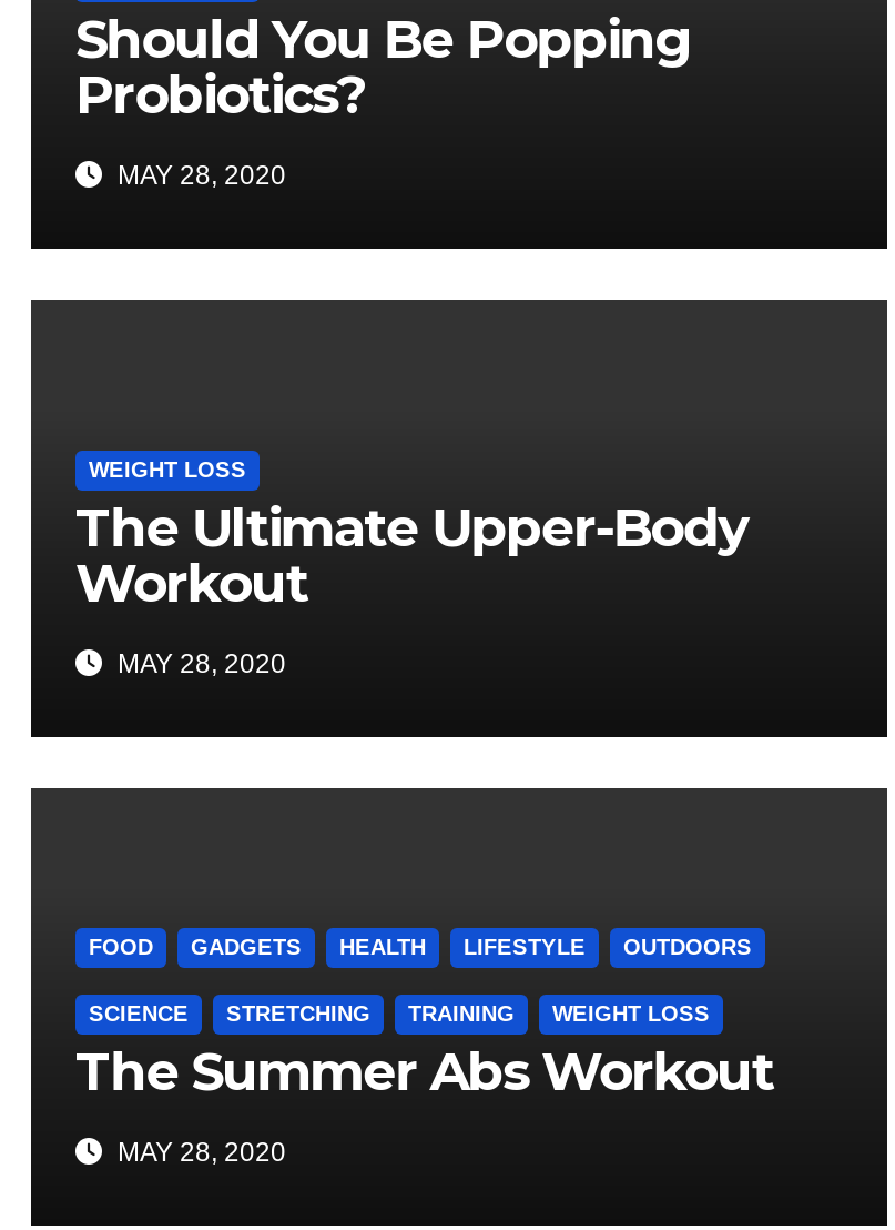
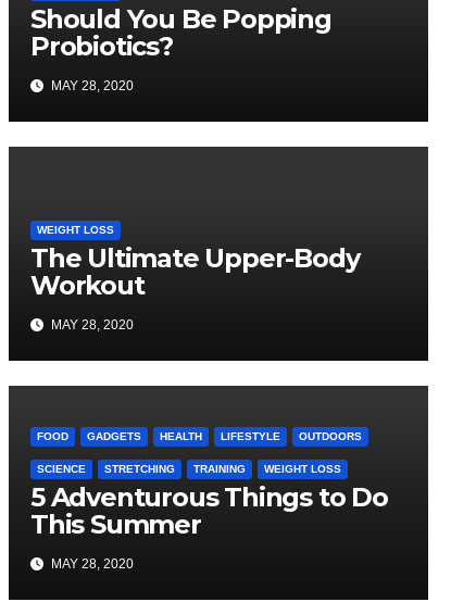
moved up: FOOD | GADGETS | HEALTH | ... | TRAINING | WEIGHT LOSS

- The Summer Abs Workout
+ 5 Adventurous Things to Do
+ This Summer
